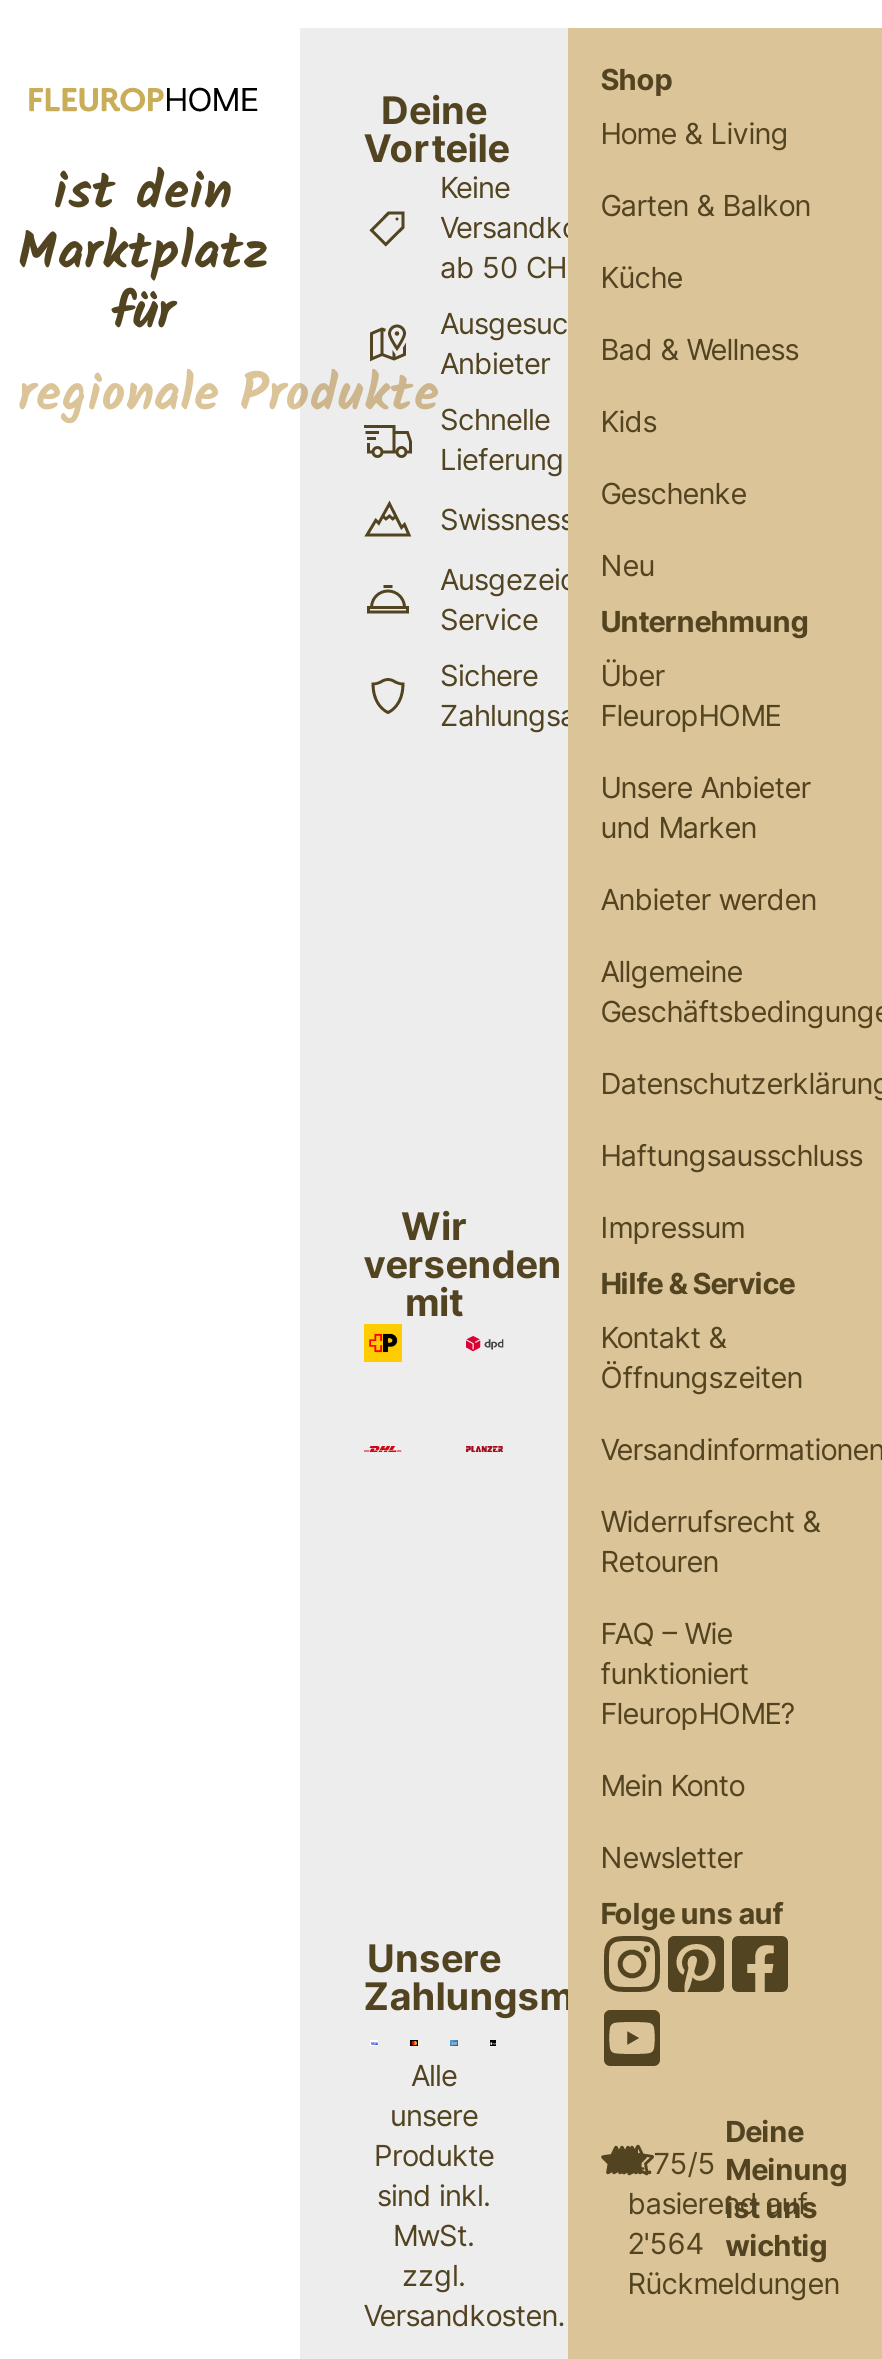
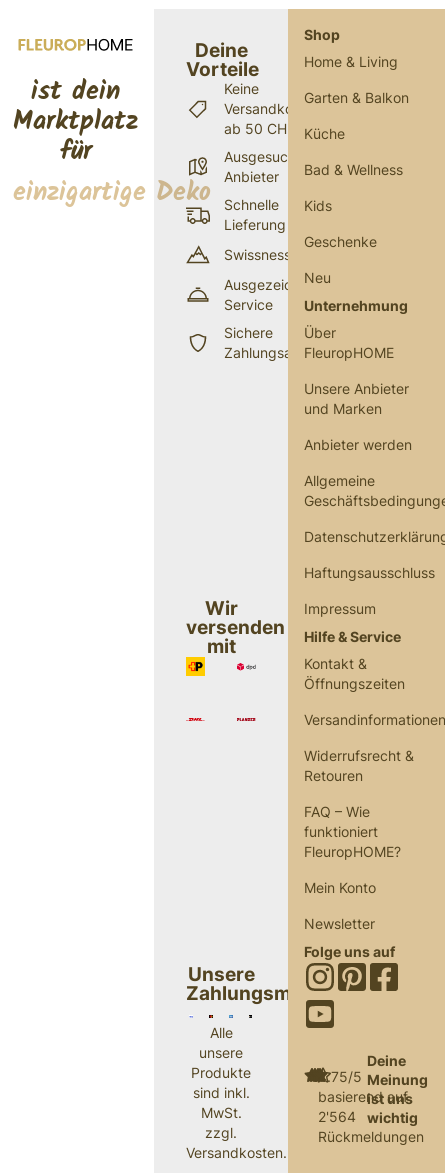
- regionale Produkte
+ einzigartige Deko
